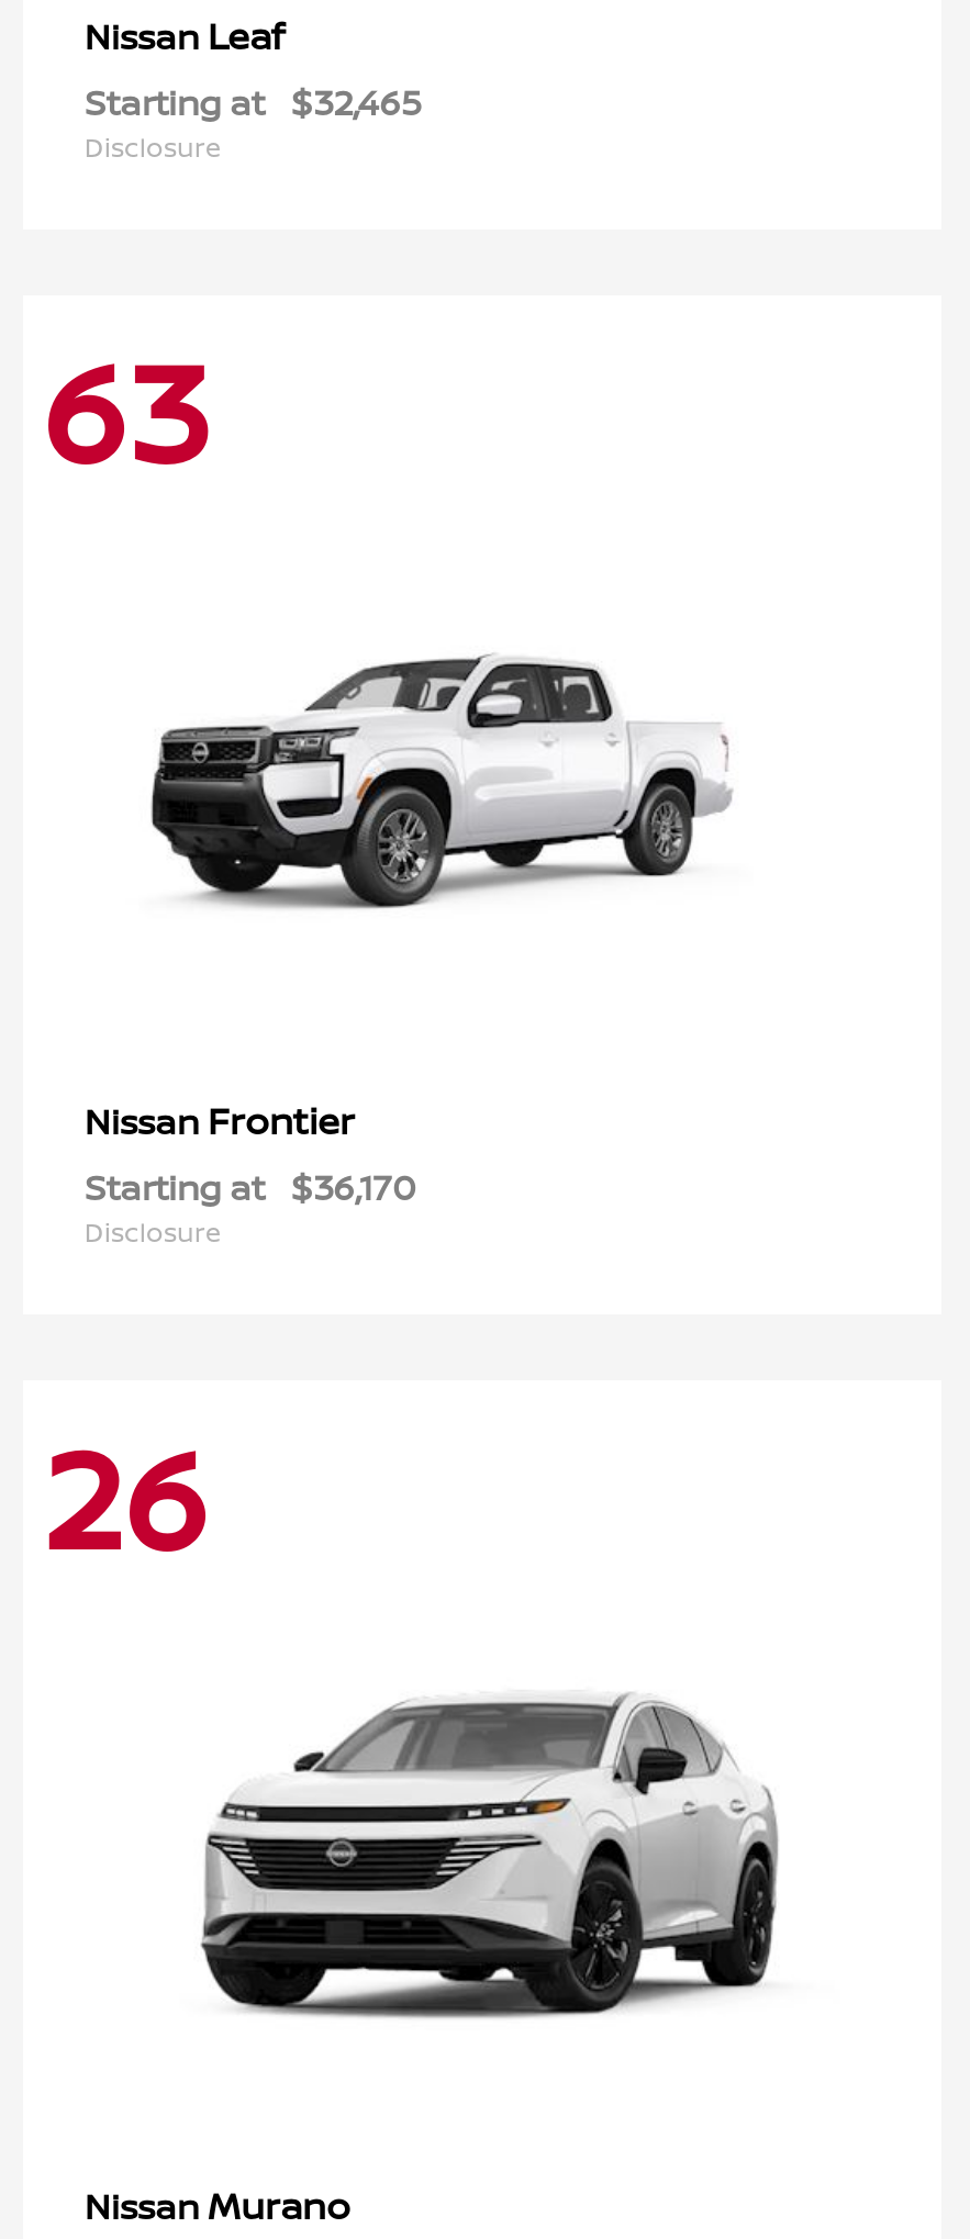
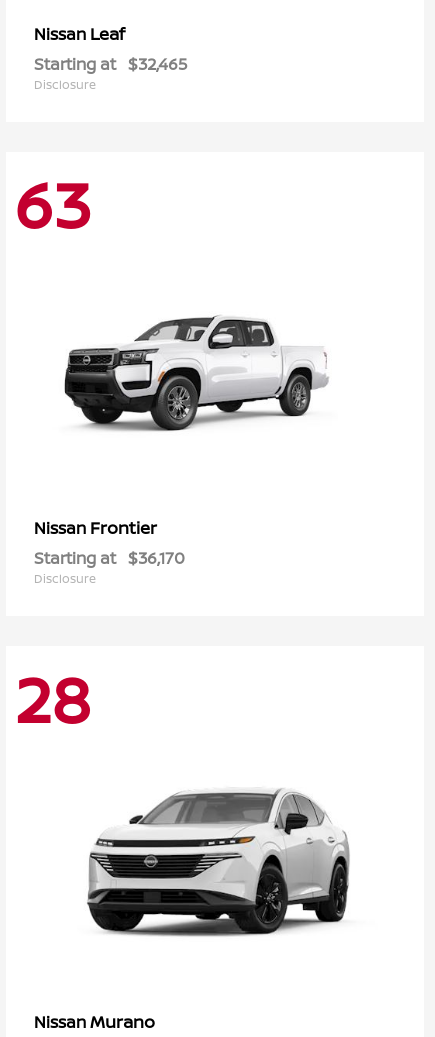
- 26
+ 28
